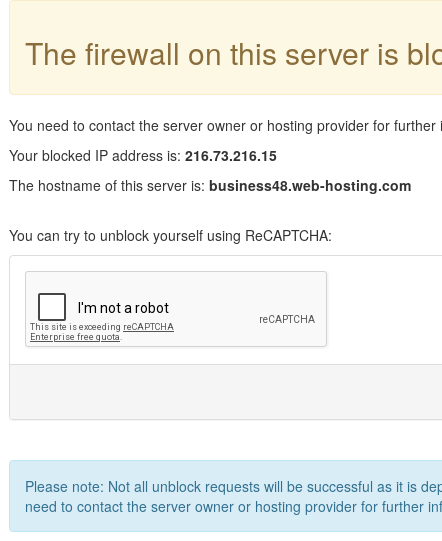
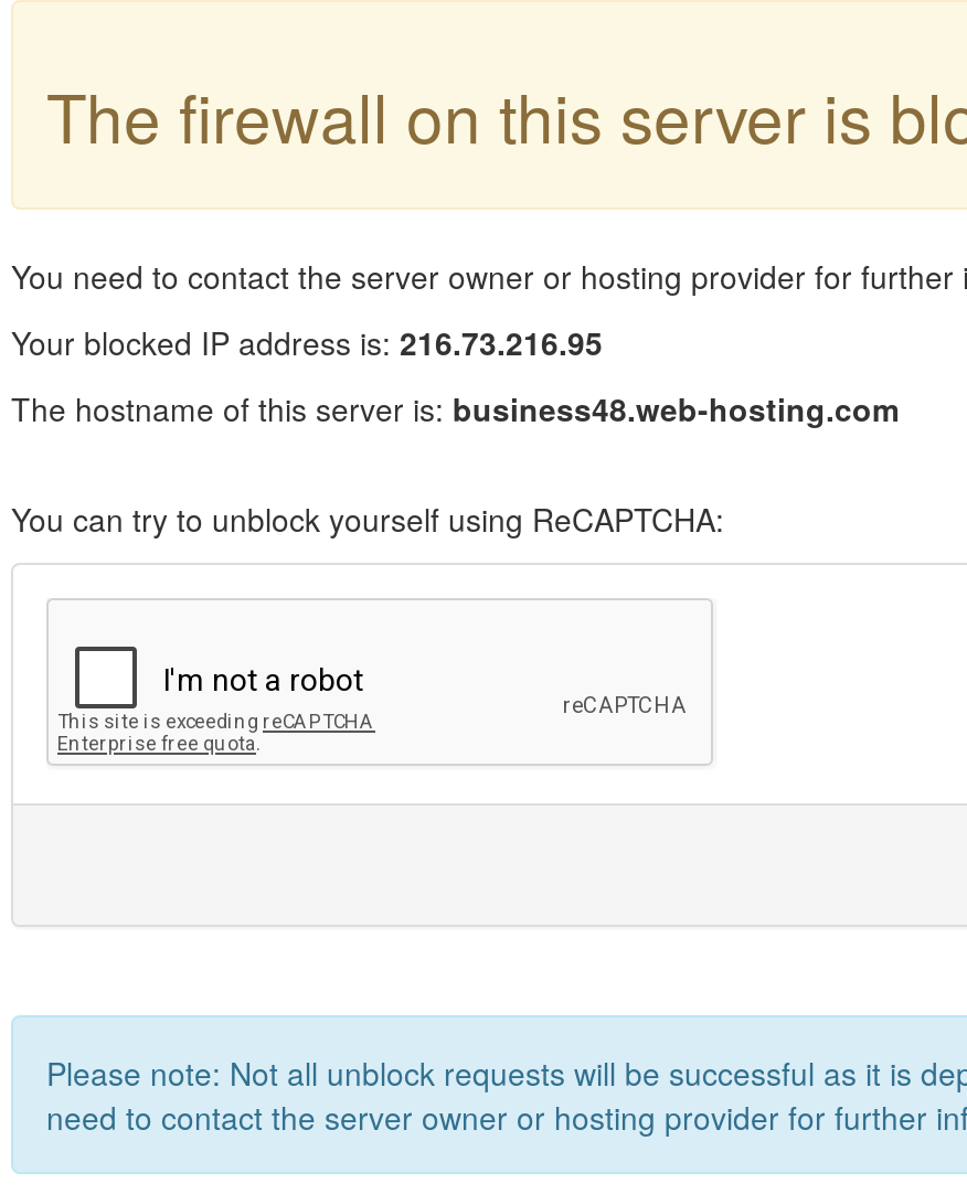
- Your blocked IP address is: 216.73.216.15
+ Your blocked IP address is: 216.73.216.95
